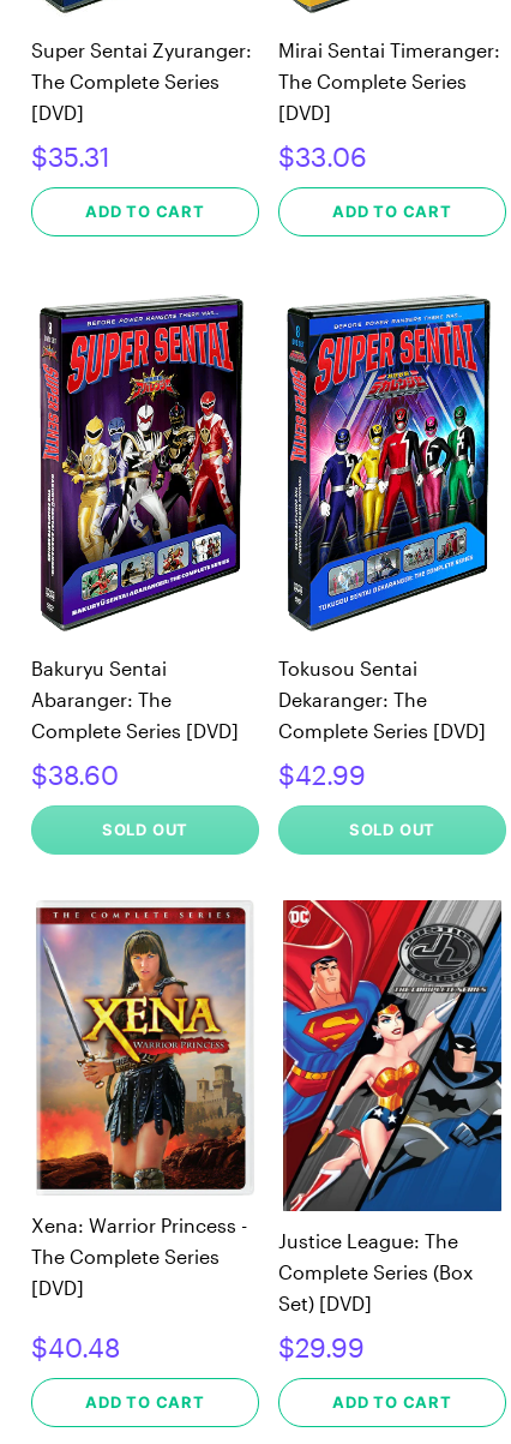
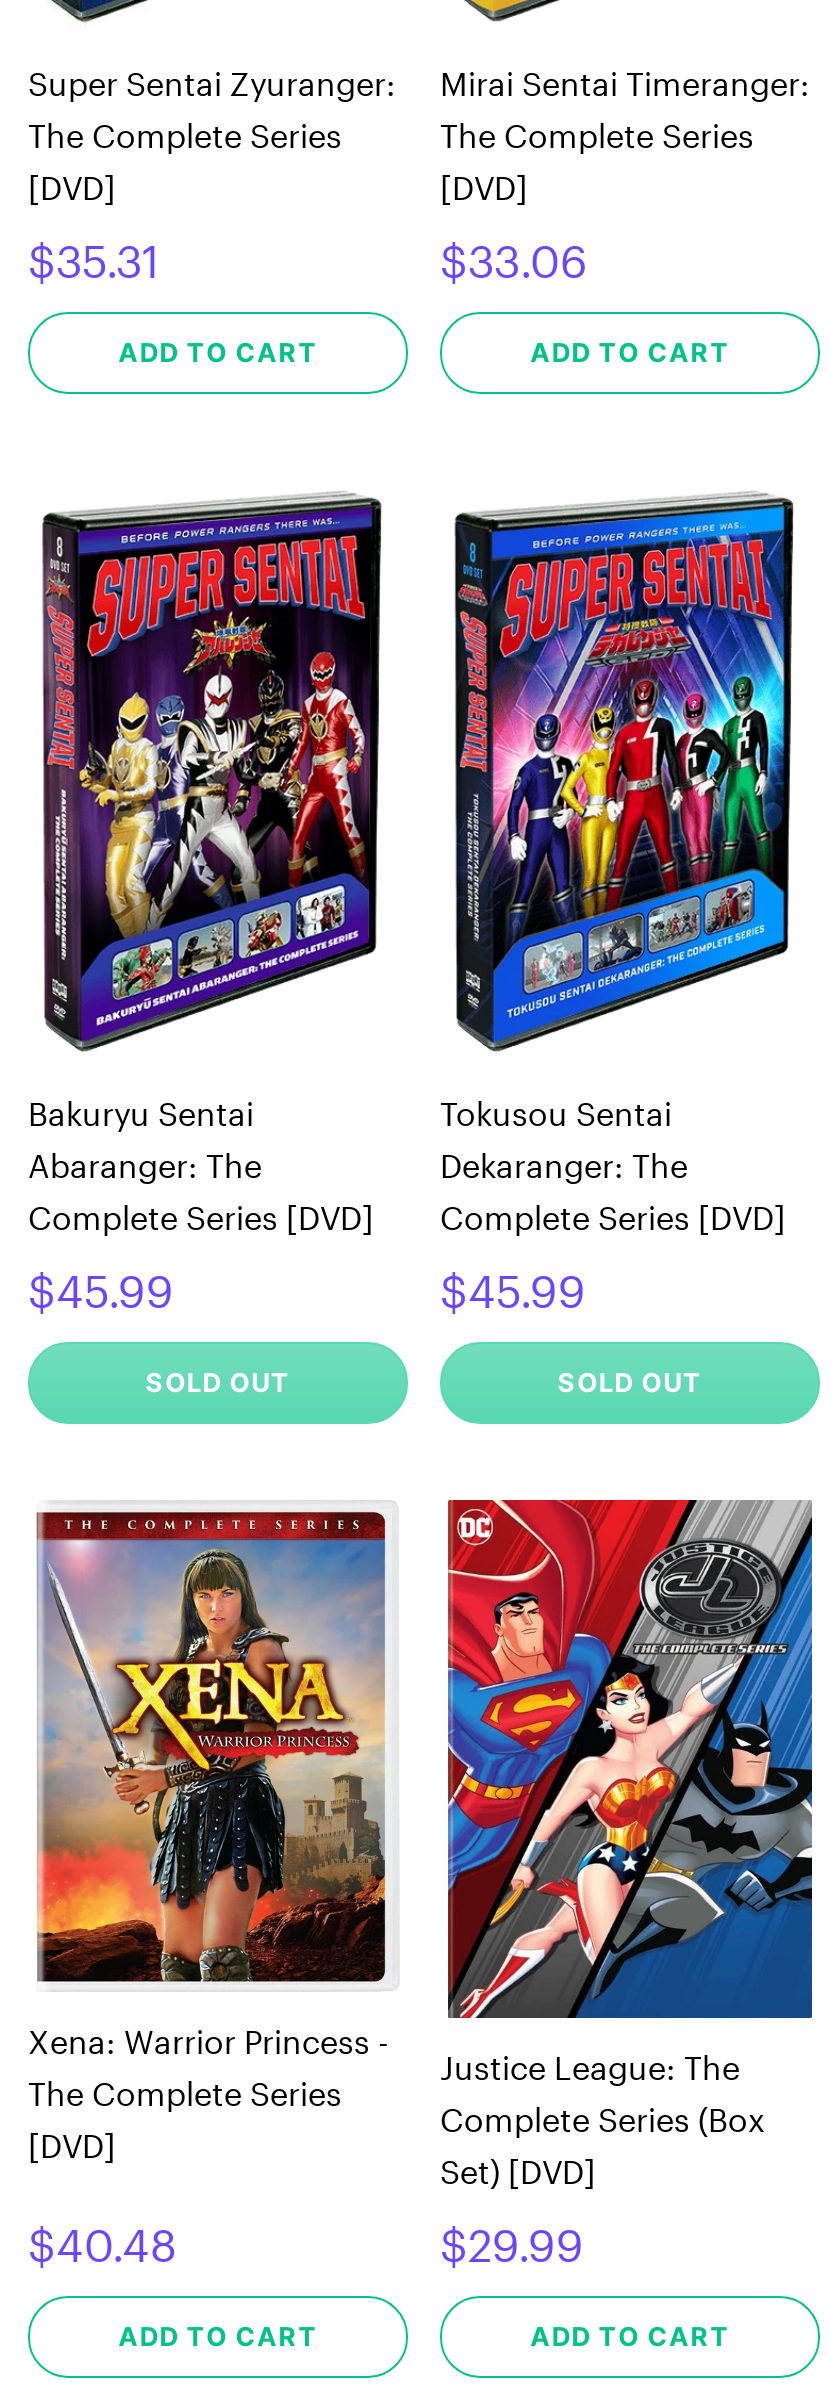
- $38.60
+ $45.99

- $42.99
+ $45.99
